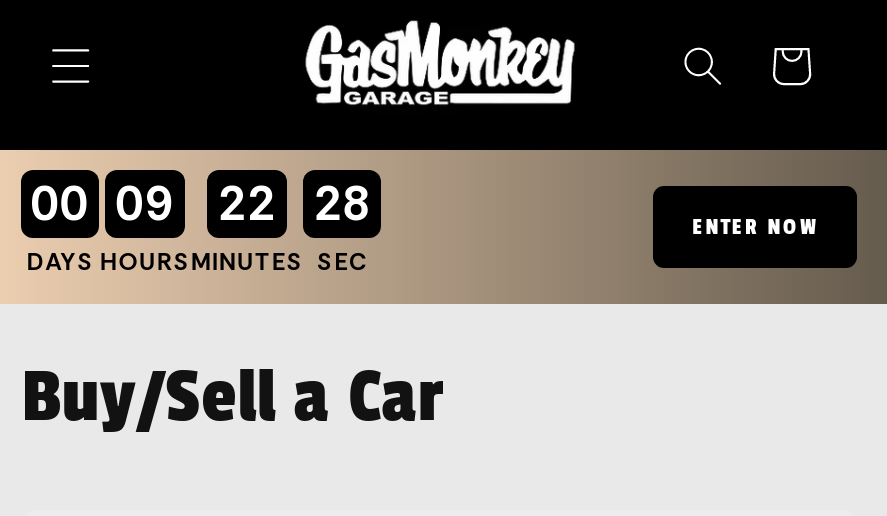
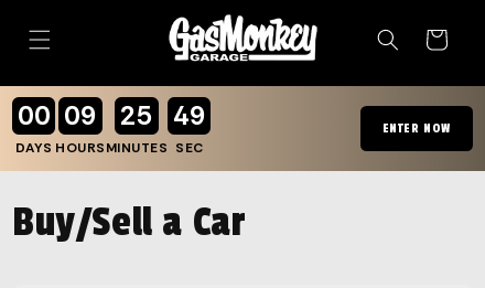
- 22
+ 25

- 28
+ 49
